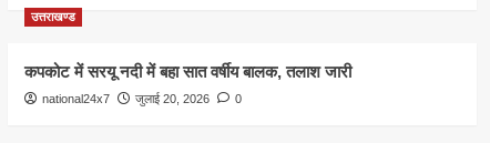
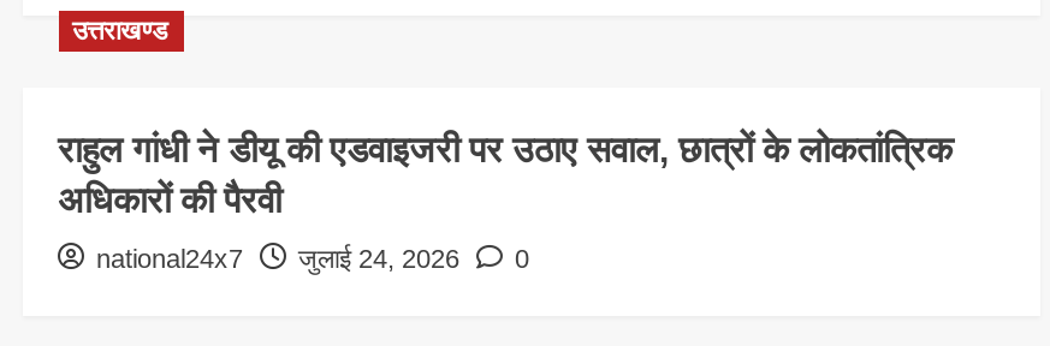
- कपकोट में सरयू नदी में बहा सात वर्षीय बालक, तलाश जारी
+ राहुल गांधी ने डीयू की एडवाइजरी पर उठाए सवाल, छात्रों के लोकतांत्रिक
+ अधिकारों की पैरवी

- national24x7 जुलाई 20, 2026 0
+ national24x7 जुलाई 24, 2026 0
